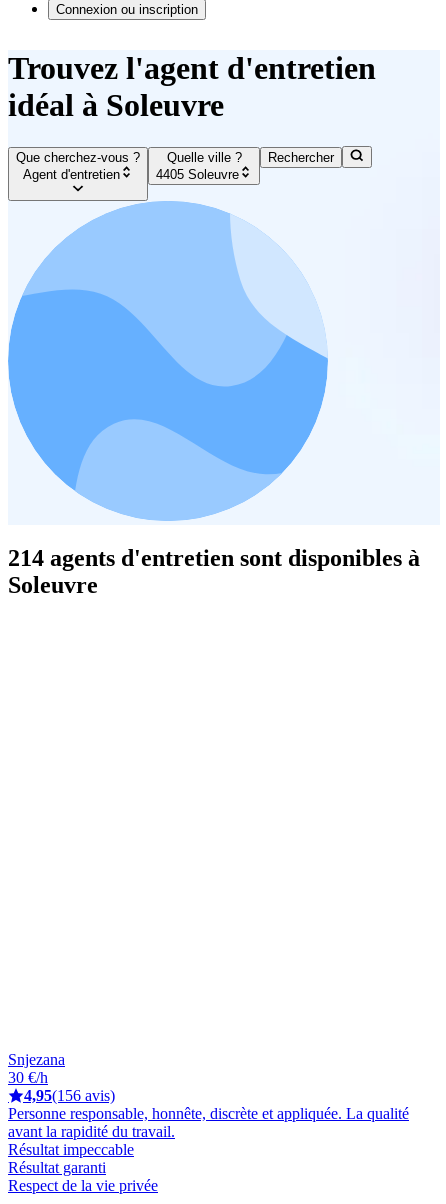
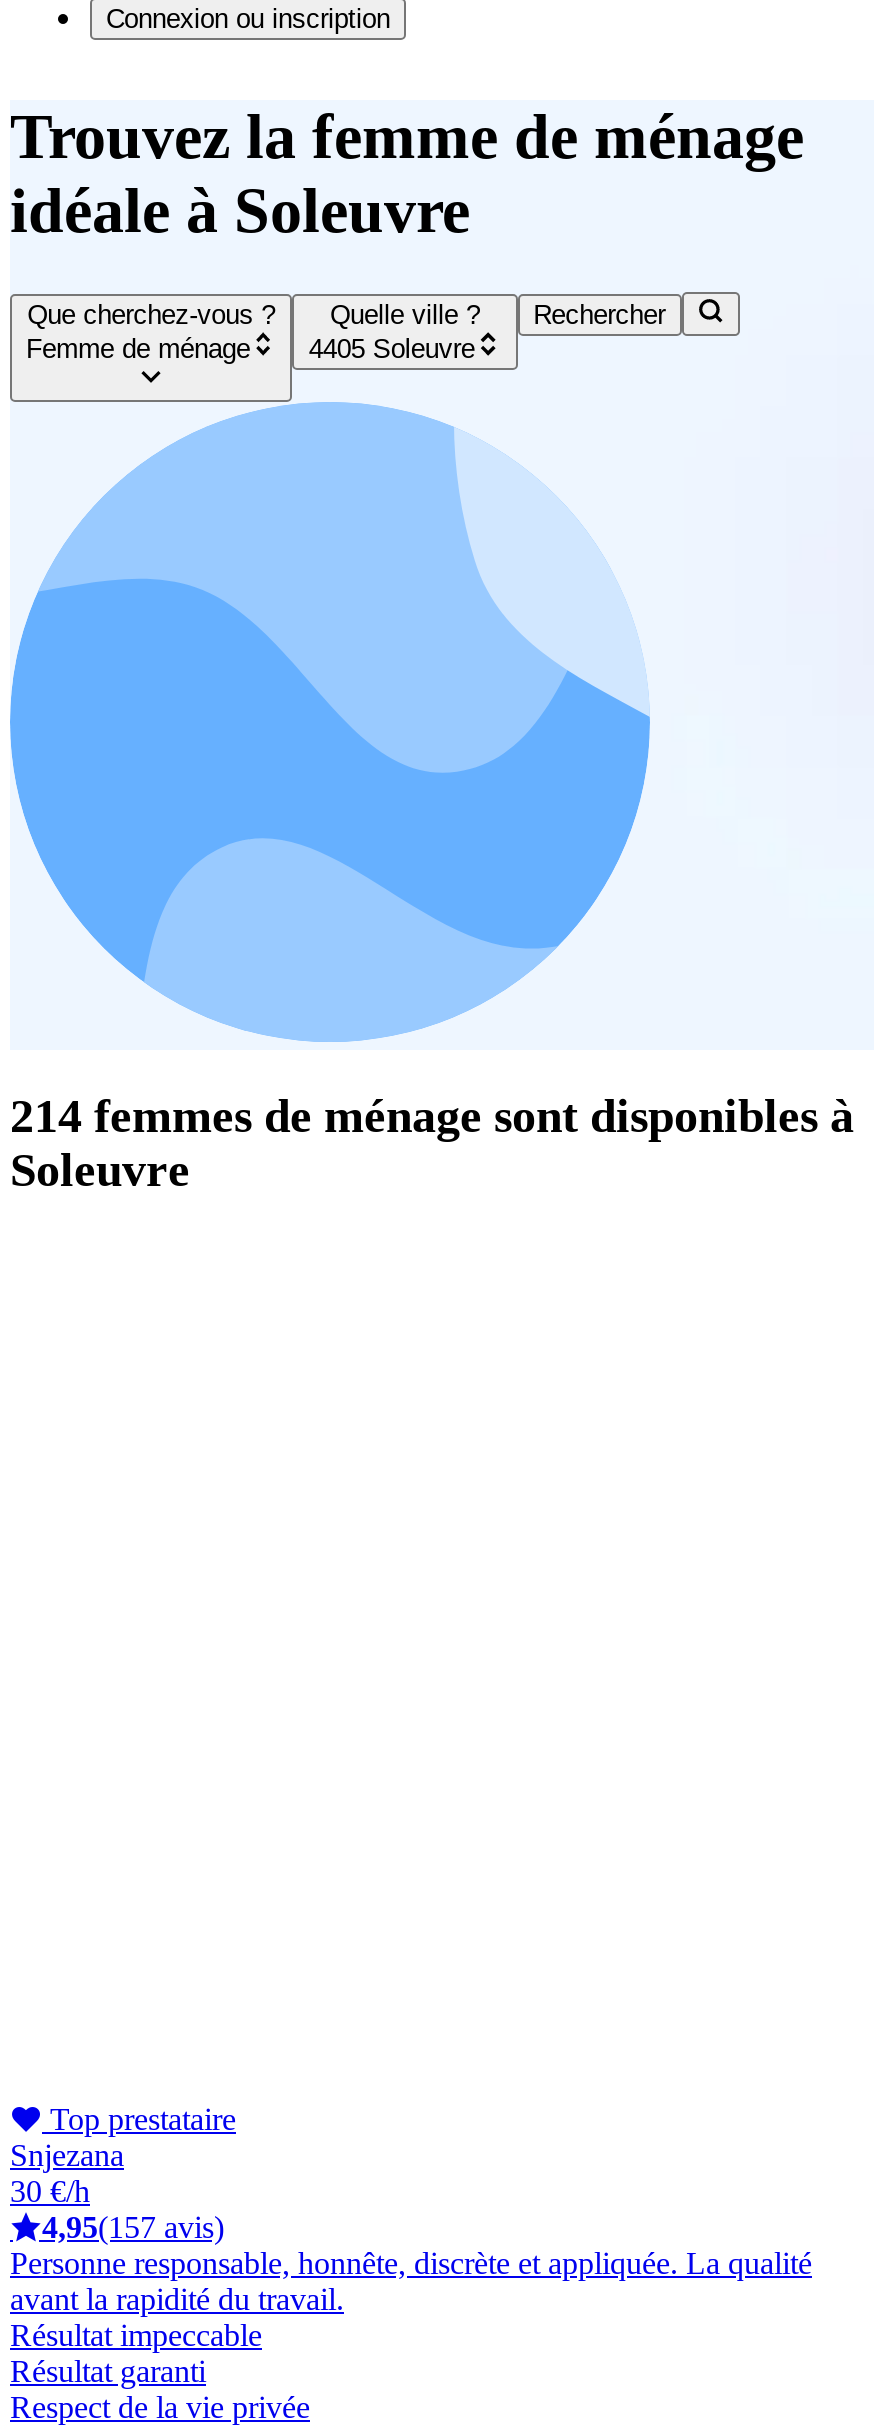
- Trouvez l'agent d'entretien
- idéal à Soleuvre
+ Trouvez la femme de ménage
+ idéale à Soleuvre

- Agent d'entretien
+ Femme de ménage

- 214 agents d'entretien sont disponibles à
+ 214 femmes de ménage sont disponibles à

+ Top prestataire

- 4,95(156 avis)
+ 4,95(157 avis)
